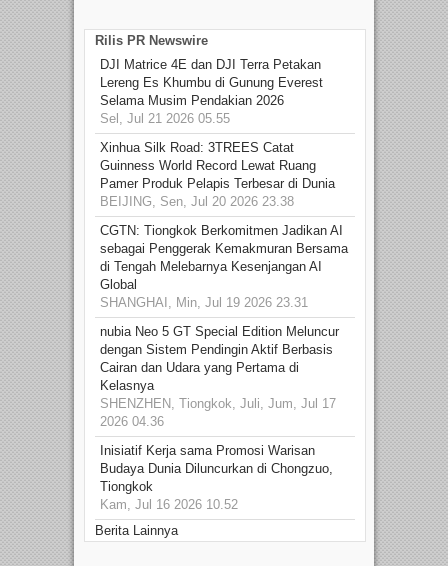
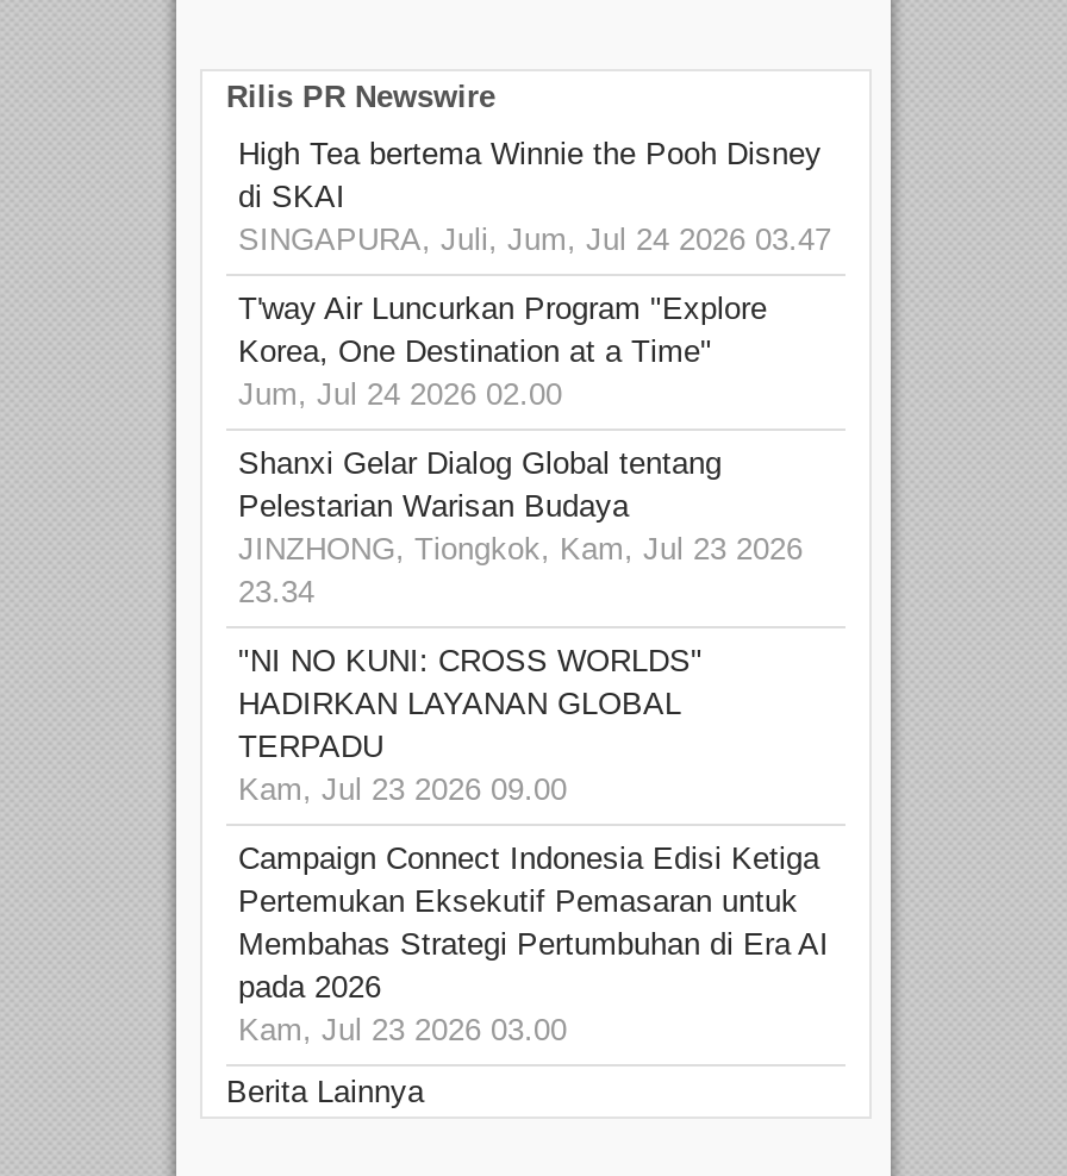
- DJI Matrice 4E dan DJI Terra Petakan
- Lereng Es Khumbu di Gunung Everest
- Selama Musim Pendakian 2026
- Sel, Jul 21 2026 05.55
+ High Tea bertema Winnie the Pooh Disney
+ di SKAI
+ SINGAPURA, Juli, Jum, Jul 24 2026 03.47

- Xinhua Silk Road: 3TREES Catat
- Guinness World Record Lewat Ruang
- Pamer Produk Pelapis Terbesar di Dunia
- BEIJING, Sen, Jul 20 2026 23.38
+ T'way Air Luncurkan Program "Explore
+ Korea, One Destination at a Time"
+ Jum, Jul 24 2026 02.00

- CGTN: Tiongkok Berkomitmen Jadikan AI
- sebagai Penggerak Kemakmuran Bersama
- di Tengah Melebarnya Kesenjangan AI
- Global
- SHANGHAI, Min, Jul 19 2026 23.31
+ Shanxi Gelar Dialog Global tentang
+ Pelestarian Warisan Budaya
+ JINZHONG, Tiongkok, Kam, Jul 23 2026
+ 23.34

- nubia Neo 5 GT Special Edition Meluncur
- dengan Sistem Pendingin Aktif Berbasis
- Cairan dan Udara yang Pertama di
- Kelasnya
- SHENZHEN, Tiongkok, Juli, Jum, Jul 17
- 2026 04.36
+ "NI NO KUNI: CROSS WORLDS"
+ HADIRKAN LAYANAN GLOBAL
+ TERPADU
+ Kam, Jul 23 2026 09.00

- Inisiatif Kerja sama Promosi Warisan
- Budaya Dunia Diluncurkan di Chongzuo,
- Tiongkok
- Kam, Jul 16 2026 10.52
+ Campaign Connect Indonesia Edisi Ketiga
+ Pertemukan Eksekutif Pemasaran untuk
+ Membahas Strategi Pertumbuhan di Era AI
+ pada 2026
+ Kam, Jul 23 2026 03.00
